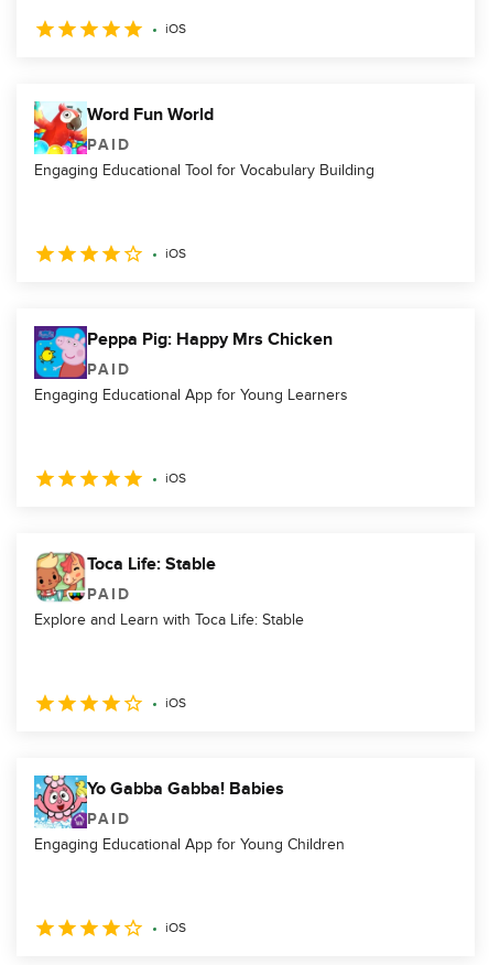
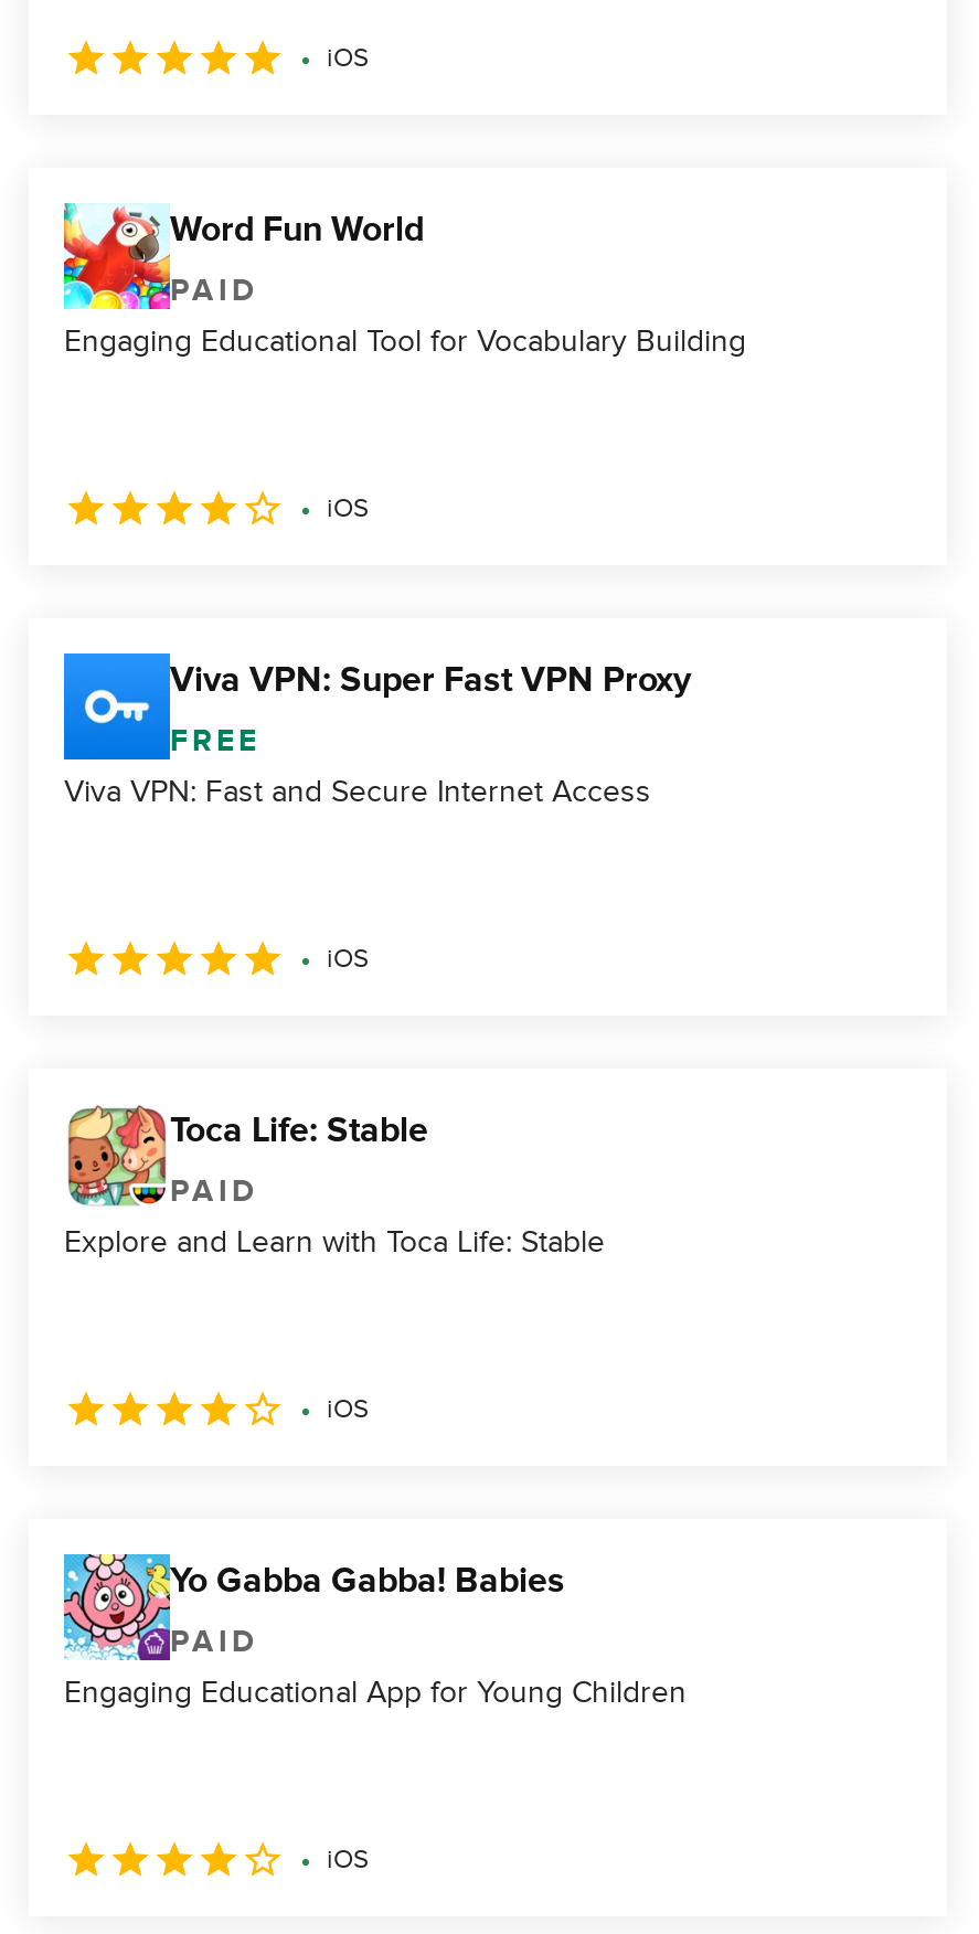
- [image]
- Peppa Pig: Happy Mrs Chicken
- PAID
- Engaging Educational App for Young Learners
+ [image]
+ Viva VPN: Super Fast VPN Proxy
+ FREE
+ Viva VPN: Fast and Secure Internet Access
